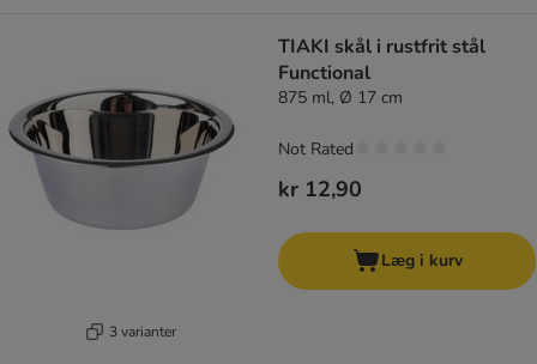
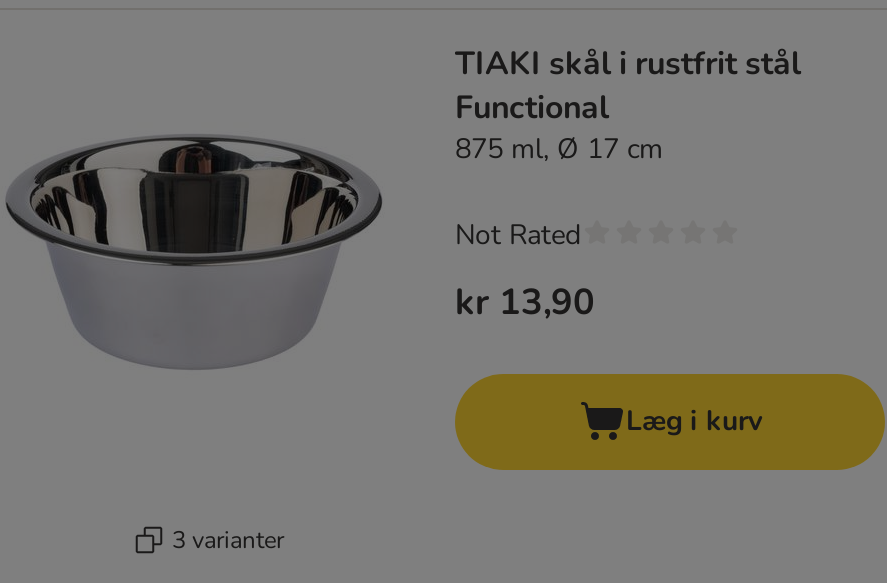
- kr 12,90
+ kr 13,90
